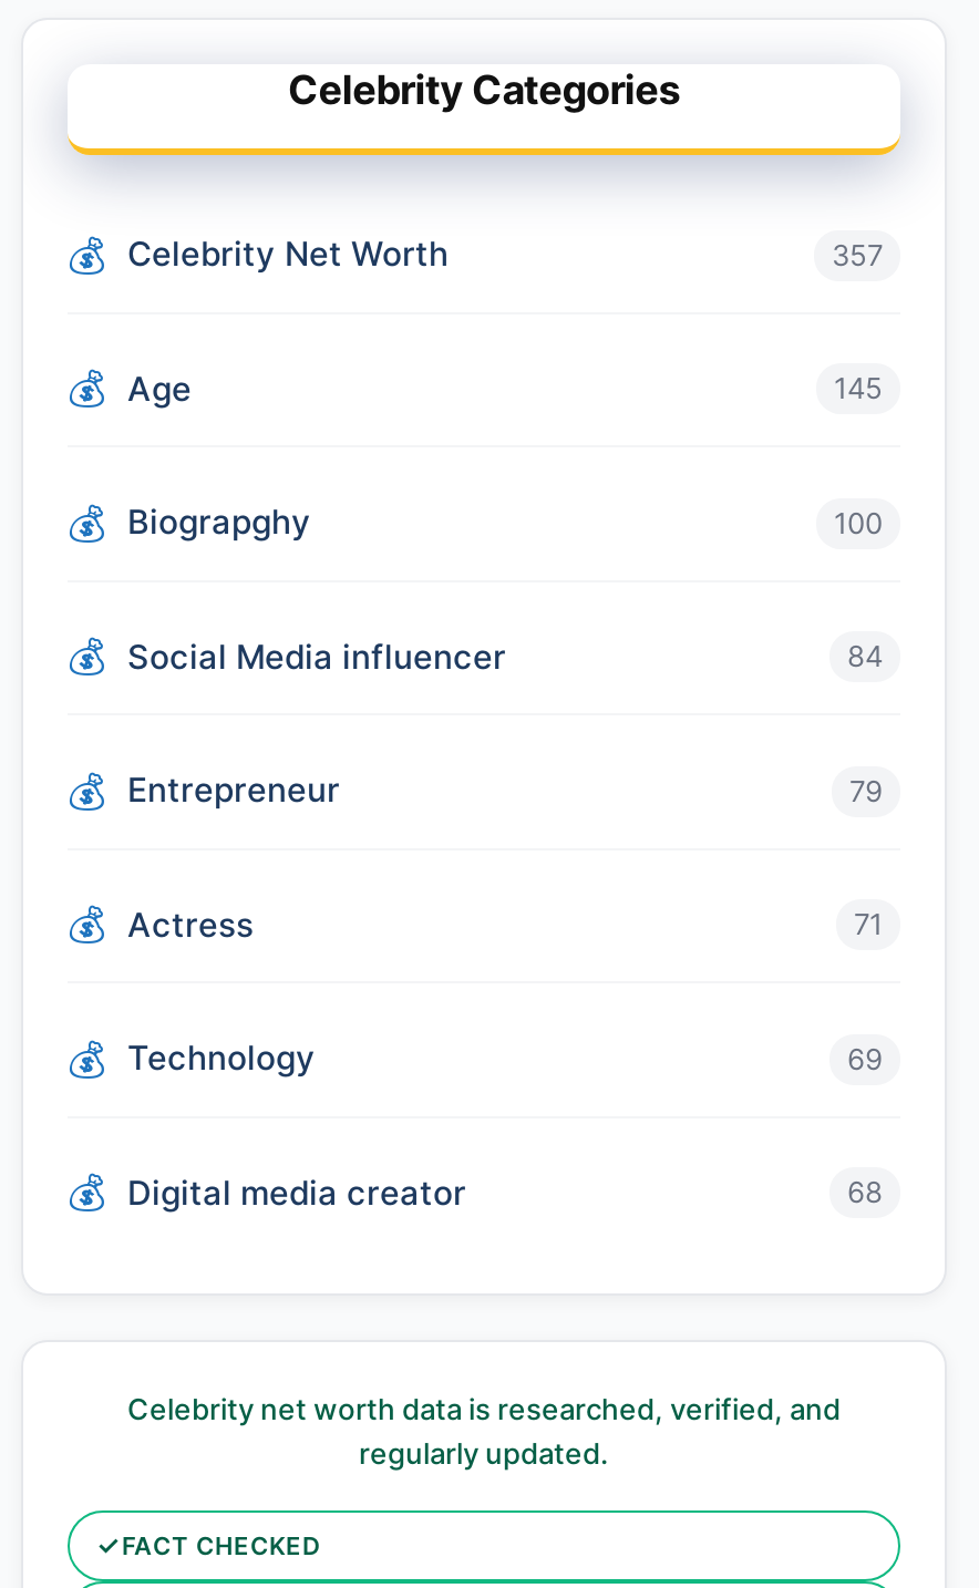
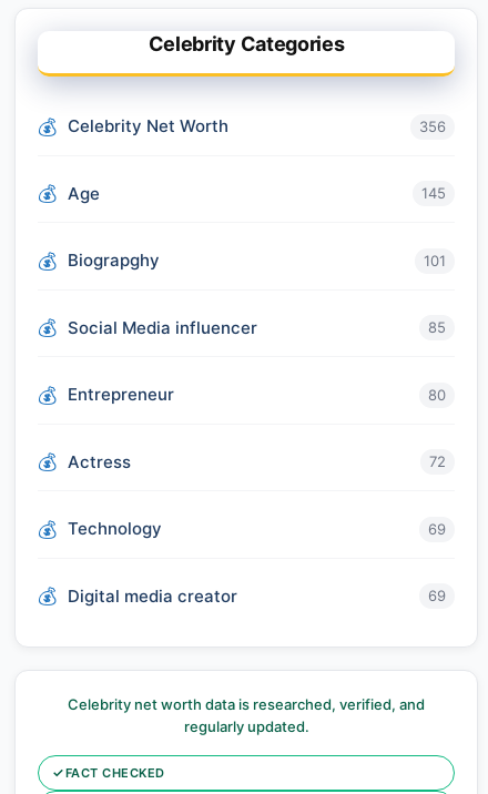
- 357
+ 356

- 100
+ 101

- 84
+ 85

- 79
+ 80

- 71
+ 72

- 68
+ 69
